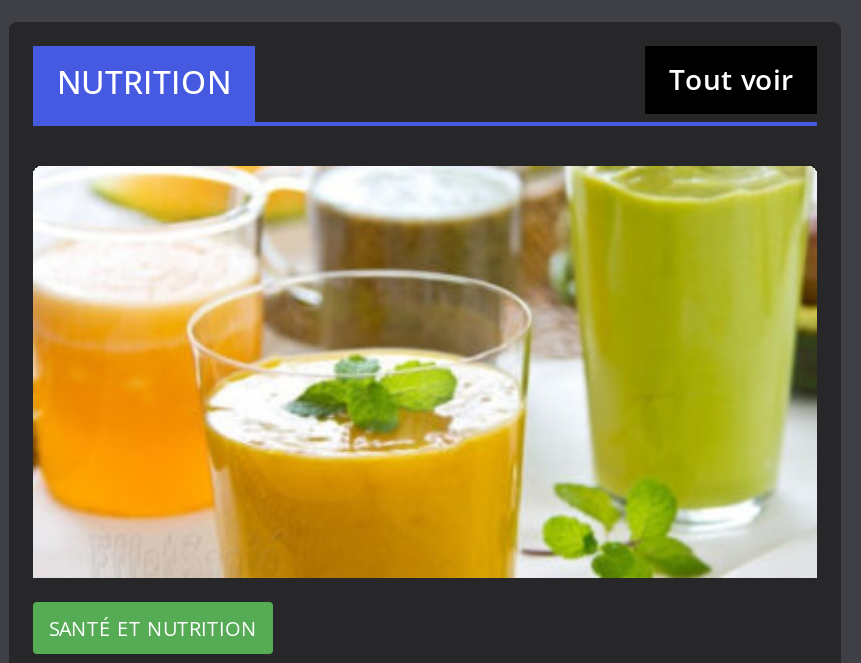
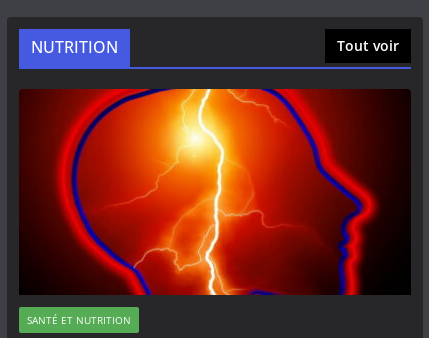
- [image]
+ [image]
